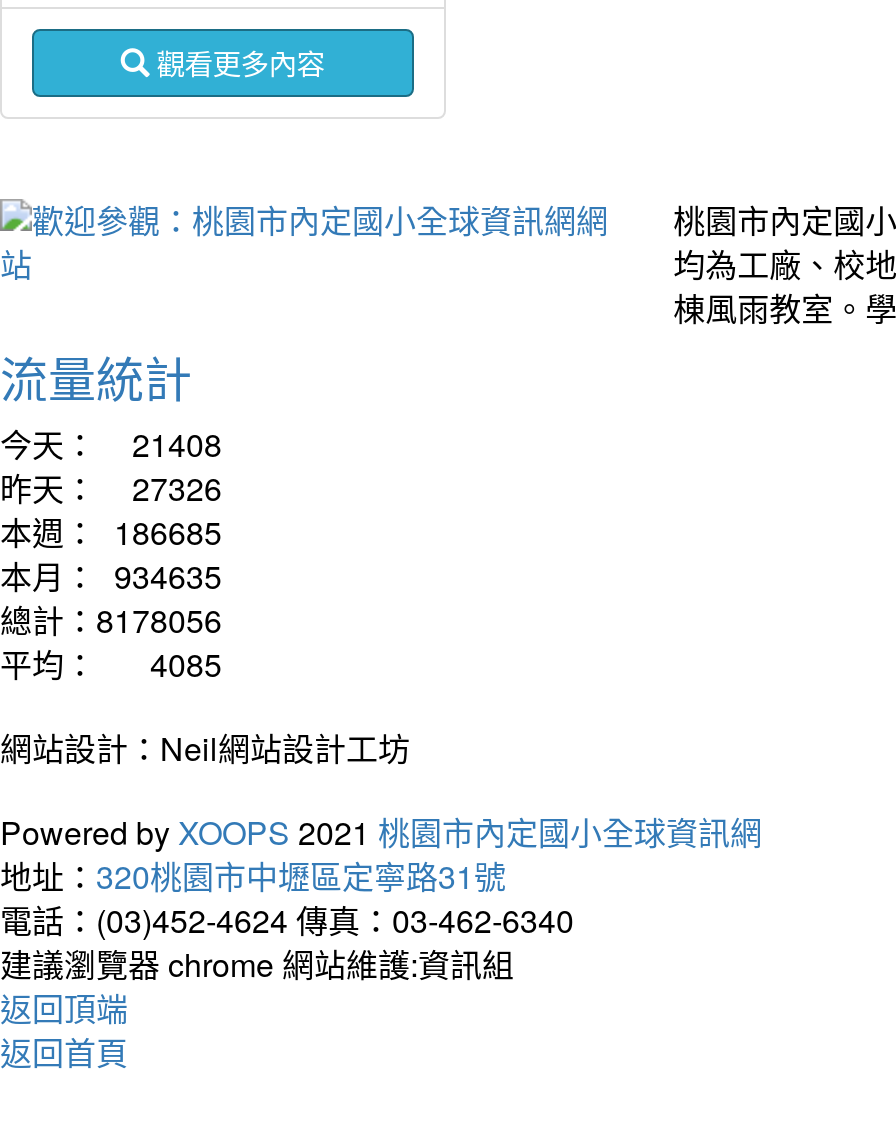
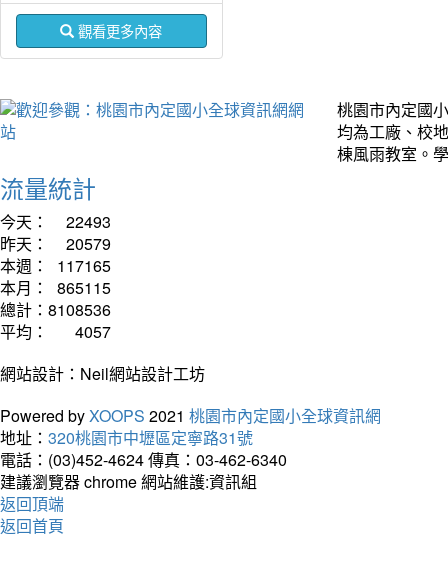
- 今天： 21408
+ 今天： 22493

- 昨天： 27326
+ 昨天： 20579

- 本週： 186685
+ 本週： 117165

- 本月： 934635
+ 本月： 865115

- 總計：8178056
+ 總計：8108536

- 平均： 4085
+ 平均： 4057
